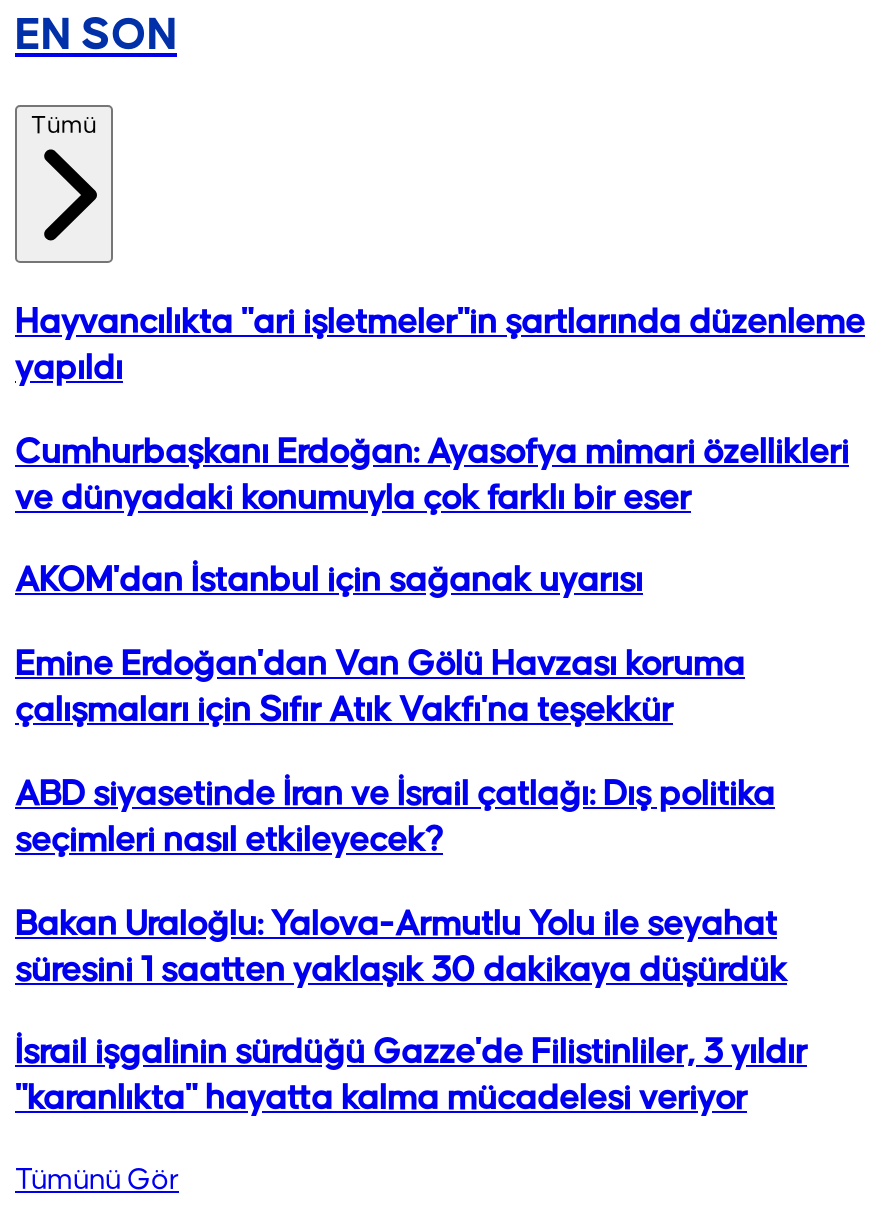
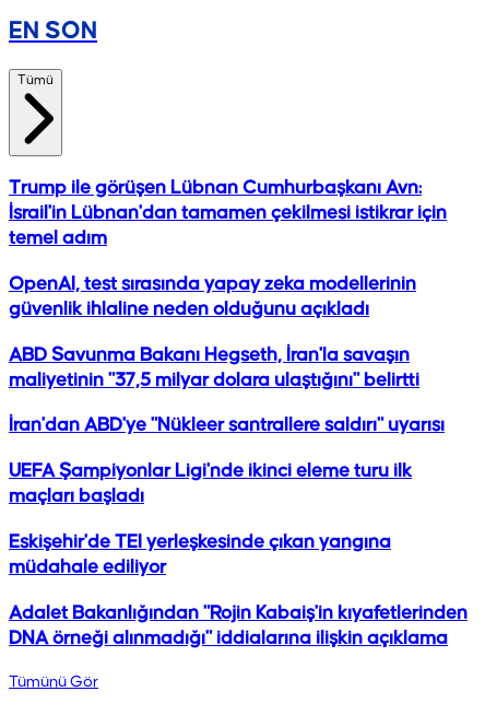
- Hayvancılıkta "ari işletmeler"in şartlarında düzenleme
- yapıldı
+ Trump ile görüşen Lübnan Cumhurbaşkanı Avn:
+ İsrail'in Lübnan'dan tamamen çekilmesi istikrar için
+ temel adım

- Cumhurbaşkanı Erdoğan: Ayasofya mimari özellikleri
- ve dünyadaki konumuyla çok farklı bir eser
+ OpenAI, test sırasında yapay zeka modellerinin
+ güvenlik ihlaline neden olduğunu açıkladı

- AKOM'dan İstanbul için sağanak uyarısı
+ ABD Savunma Bakanı Hegseth, İran'la savaşın
+ maliyetinin "37,5 milyar dolara ulaştığını" belirtti

- Emine Erdoğan'dan Van Gölü Havzası koruma
- çalışmaları için Sıfır Atık Vakfı'na teşekkür
+ İran'dan ABD'ye "Nükleer santrallere saldırı" uyarısı

- ABD siyasetinde İran ve İsrail çatlağı: Dış politika
- seçimleri nasıl etkileyecek?
+ UEFA Şampiyonlar Ligi'nde ikinci eleme turu ilk
+ maçları başladı

- Bakan Uraloğlu: Yalova-Armutlu Yolu ile seyahat
- süresini 1 saatten yaklaşık 30 dakikaya düşürdük
+ Eskişehir'de TEI yerleşkesinde çıkan yangına
+ müdahale ediliyor

- İsrail işgalinin sürdüğü Gazze'de Filistinliler, 3 yıldır
- "karanlıkta" hayatta kalma mücadelesi veriyor
+ Adalet Bakanlığından "Rojin Kabaiş'in kıyafetlerinden
+ DNA örneği alınmadığı" iddialarına ilişkin açıklama
